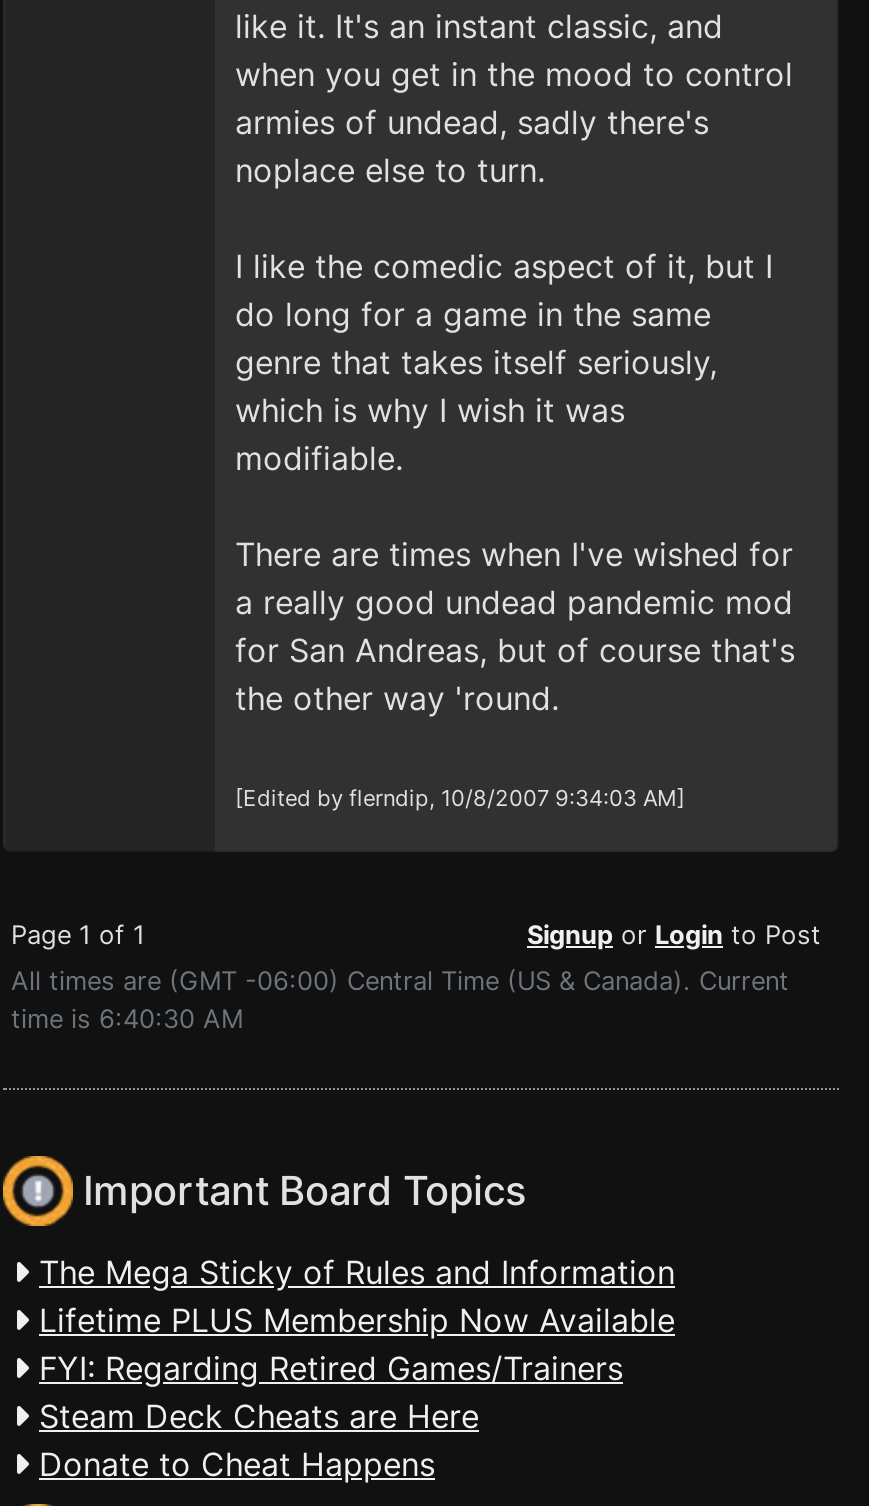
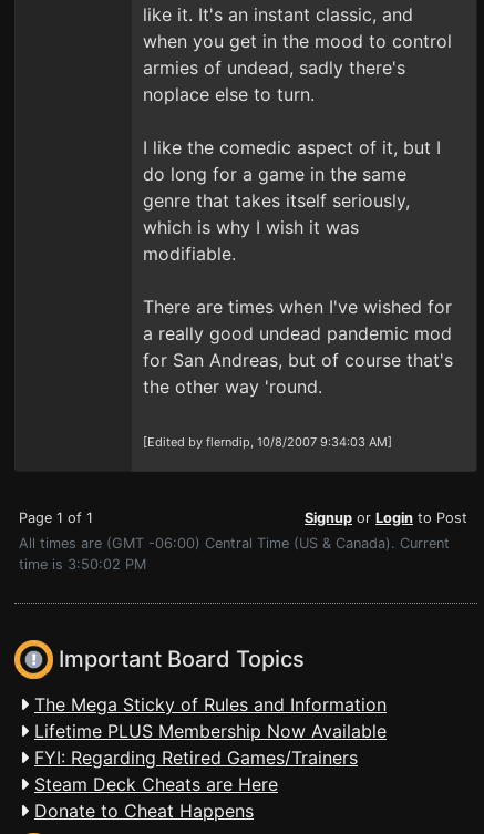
- time is 6:40:30 AM
+ time is 3:50:02 PM
